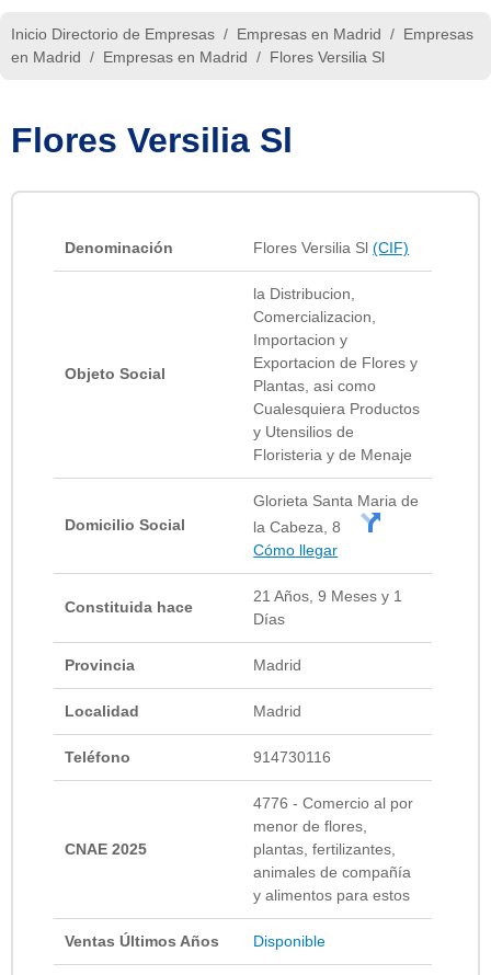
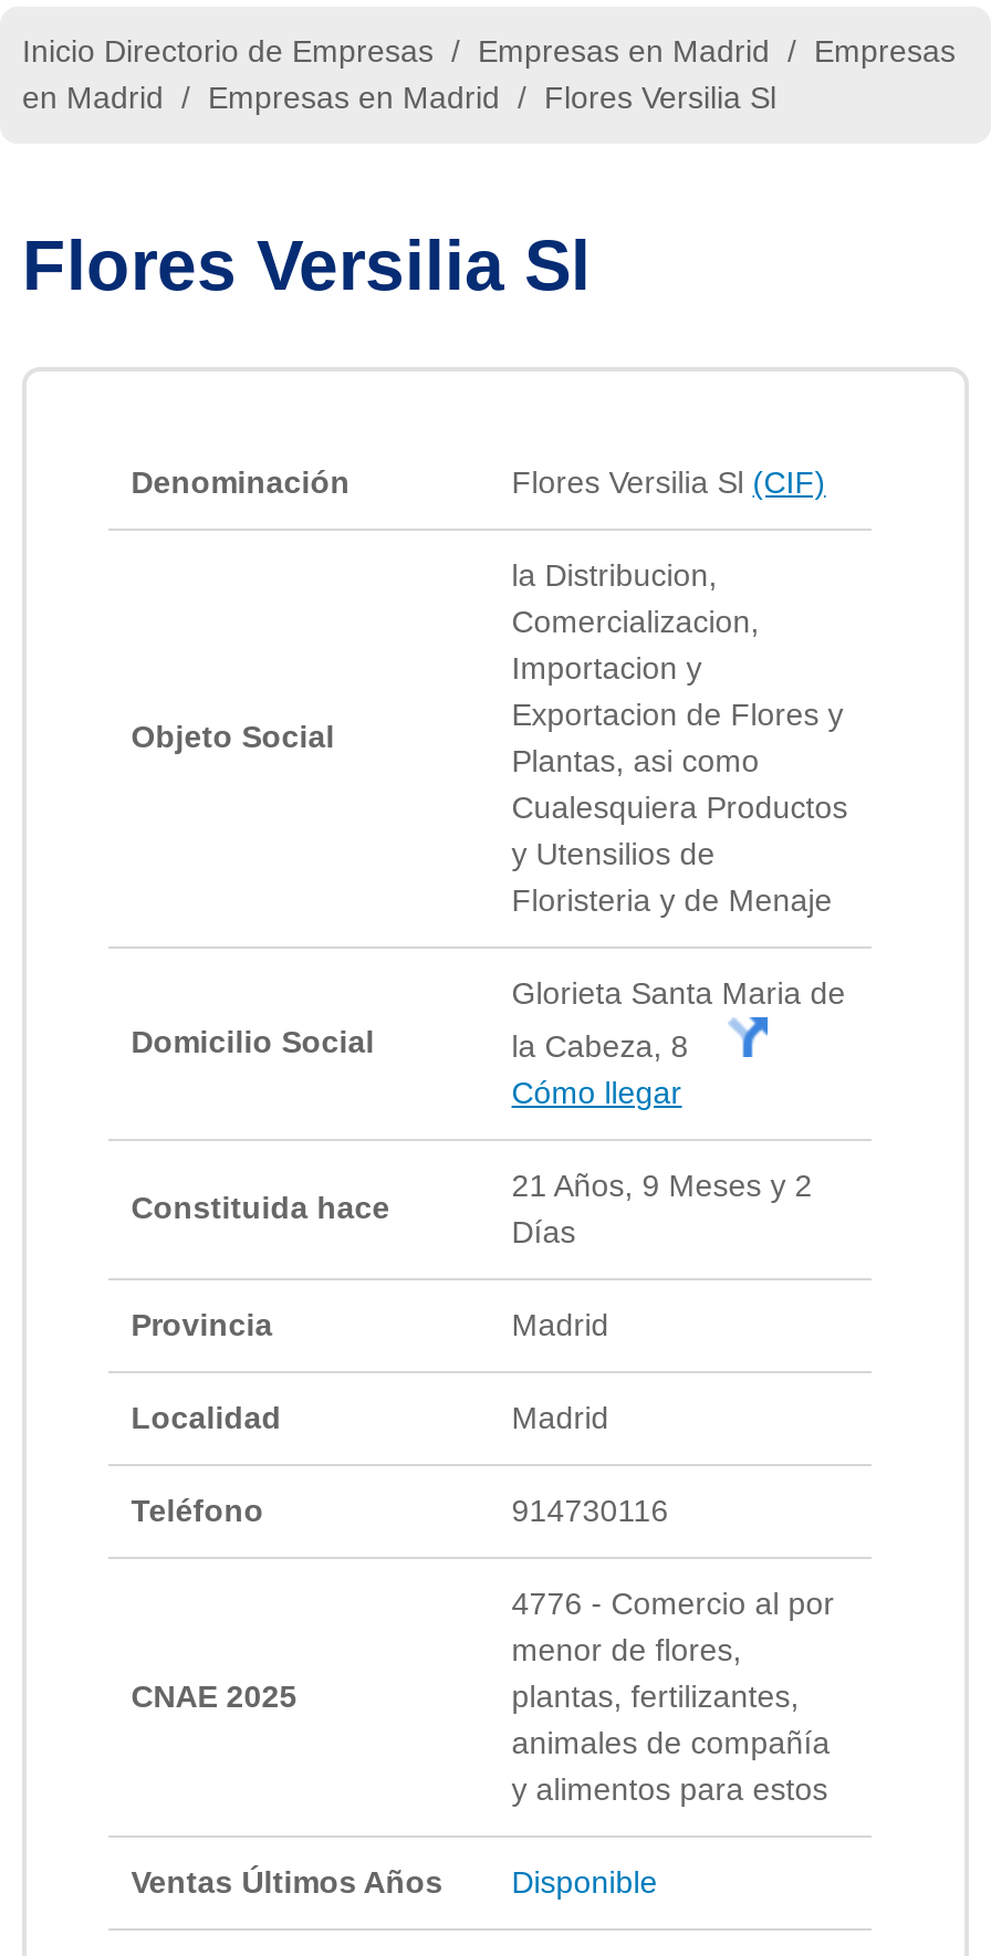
- 21 Años, 9 Meses y 1
+ 21 Años, 9 Meses y 2
